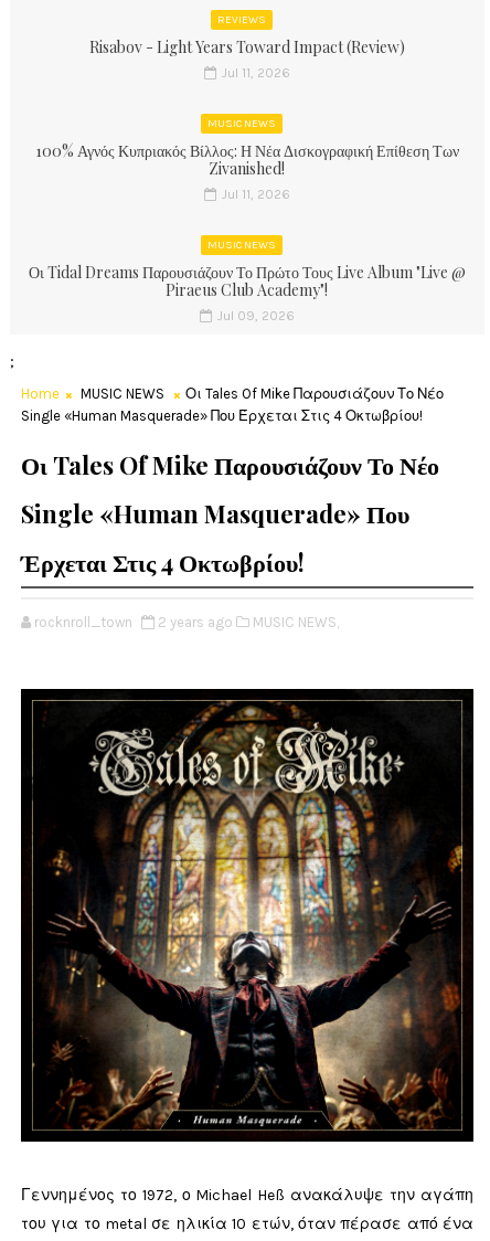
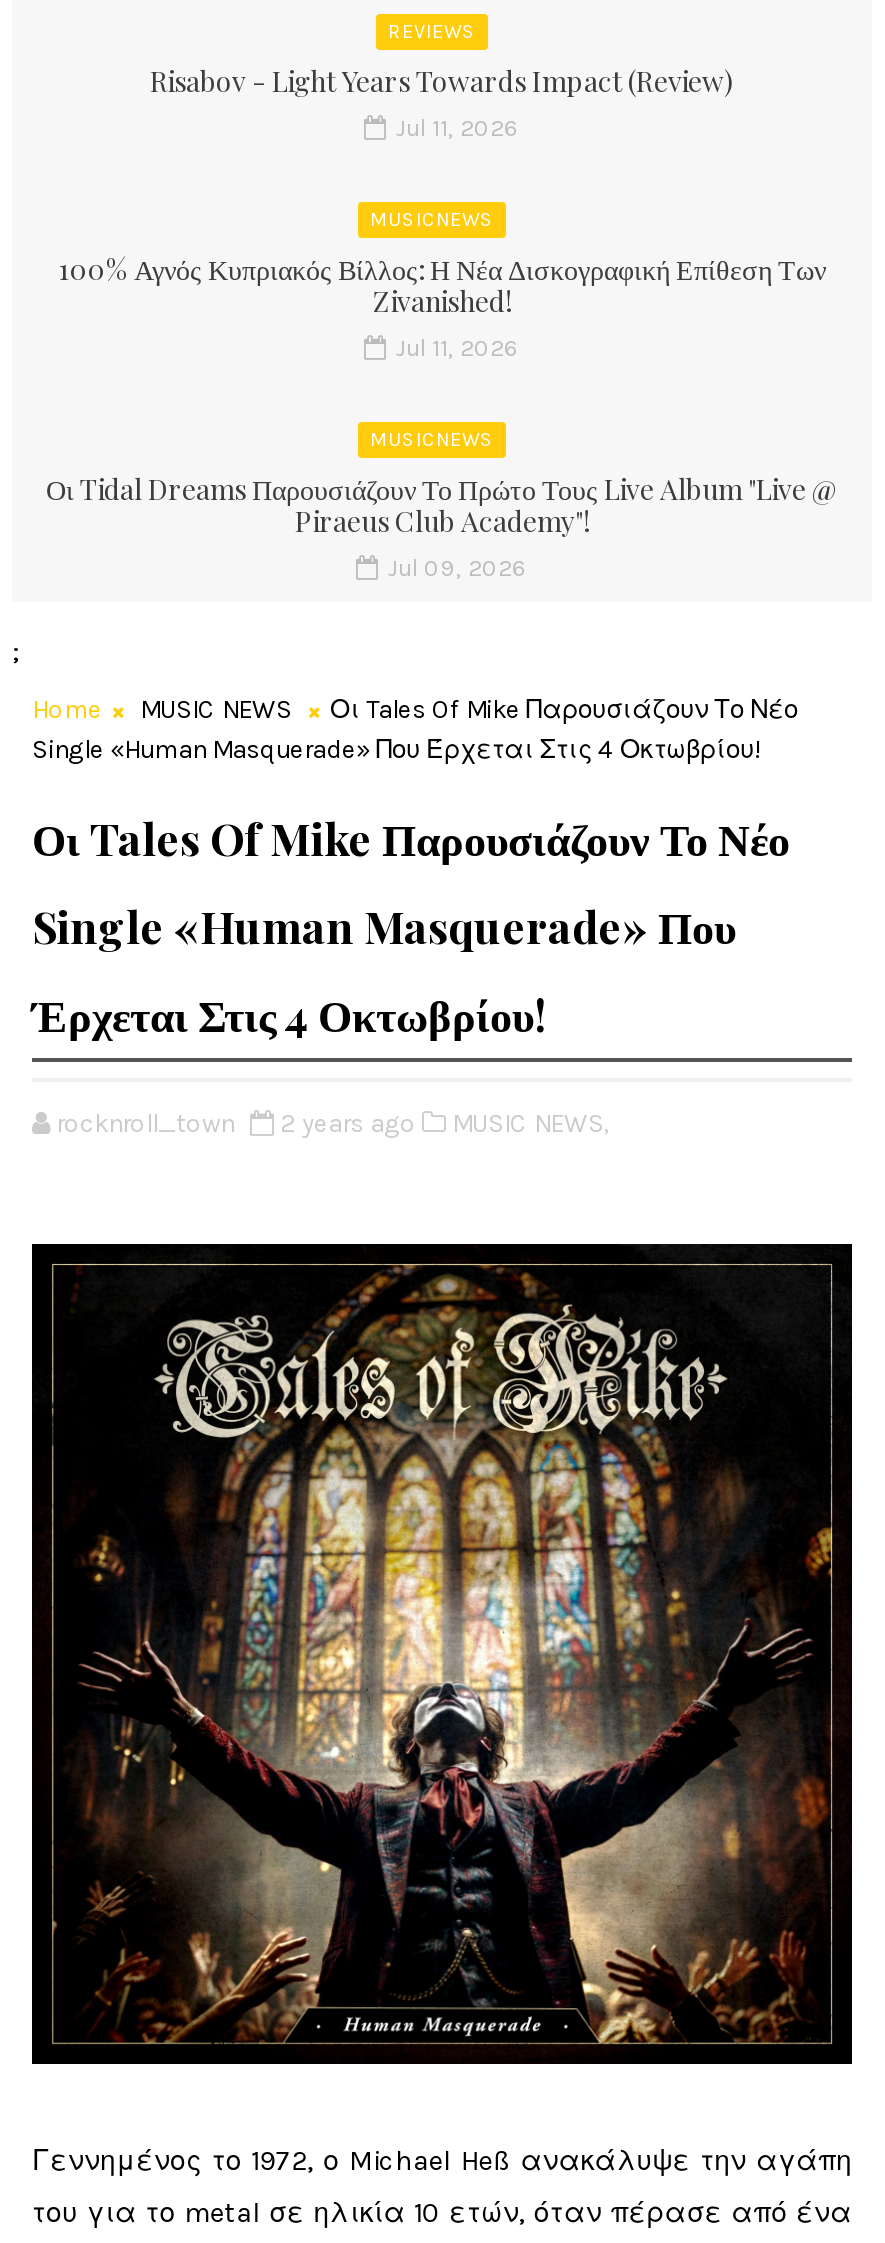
- Risabov - Light Years Toward Impact (Review)
+ Risabov - Light Years Towards Impact (Review)
